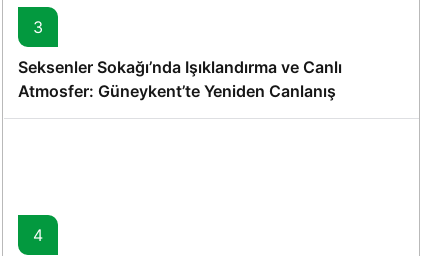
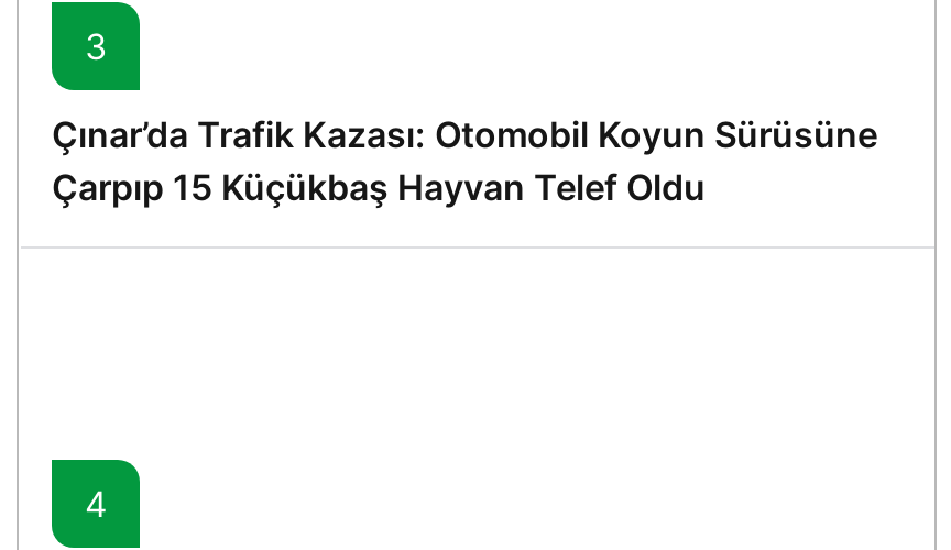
- Seksenler Sokağı’nda Işıklandırma ve Canlı
- Atmosfer: Güneykent’te Yeniden Canlanış
+ Çınar’da Trafik Kazası: Otomobil Koyun Sürüsüne
+ Çarpıp 15 Küçükbaş Hayvan Telef Oldu
